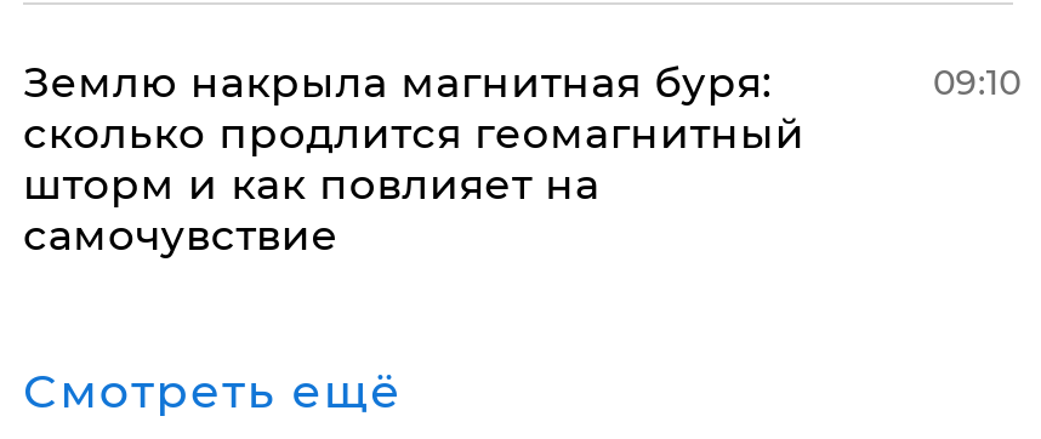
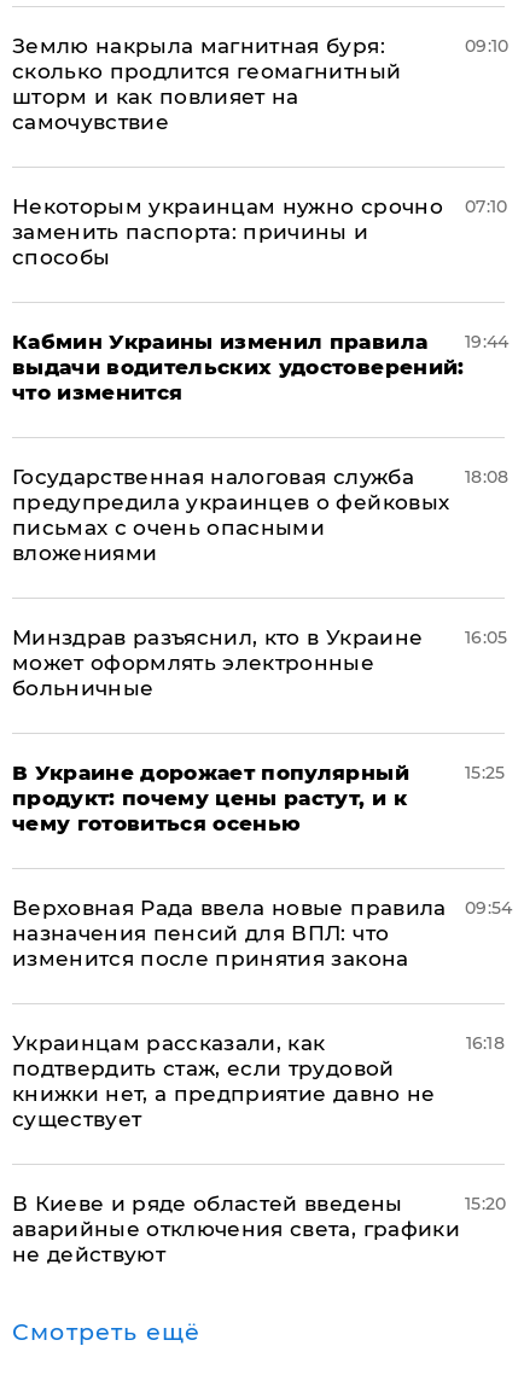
+ Некоторым украинцам нужно срочно
+ заменить паспорта: причины и
+ способы

+ Кабмин Украины изменил правила
+ выдачи водительских удостоверений:
+ что изменится

+ Государственная налоговая служба
+ предупредила украинцев о фейковых
+ письмах с очень опасными
+ вложениями

+ Минздрав разъяснил, кто в Украине
+ может оформлять электронные
+ больничные

+ В Украине дорожает популярный
+ продукт: почему цены растут, и к
+ чему готовиться осенью

+ Верховная Рада ввела новые правила
+ назначения пенсий для ВПЛ: что
+ изменится после принятия закона

+ Украинцам рассказали, как
+ подтвердить стаж, если трудовой
+ книжки нет, а предприятие давно не
+ существует

+ В Киеве и ряде областей введены
+ аварийные отключения света, графики
+ не действуют

+ 07:10

+ 19:44

+ 18:08

+ 16:05

+ 15:25

+ 09:54

+ 15:20

+ 16:18
